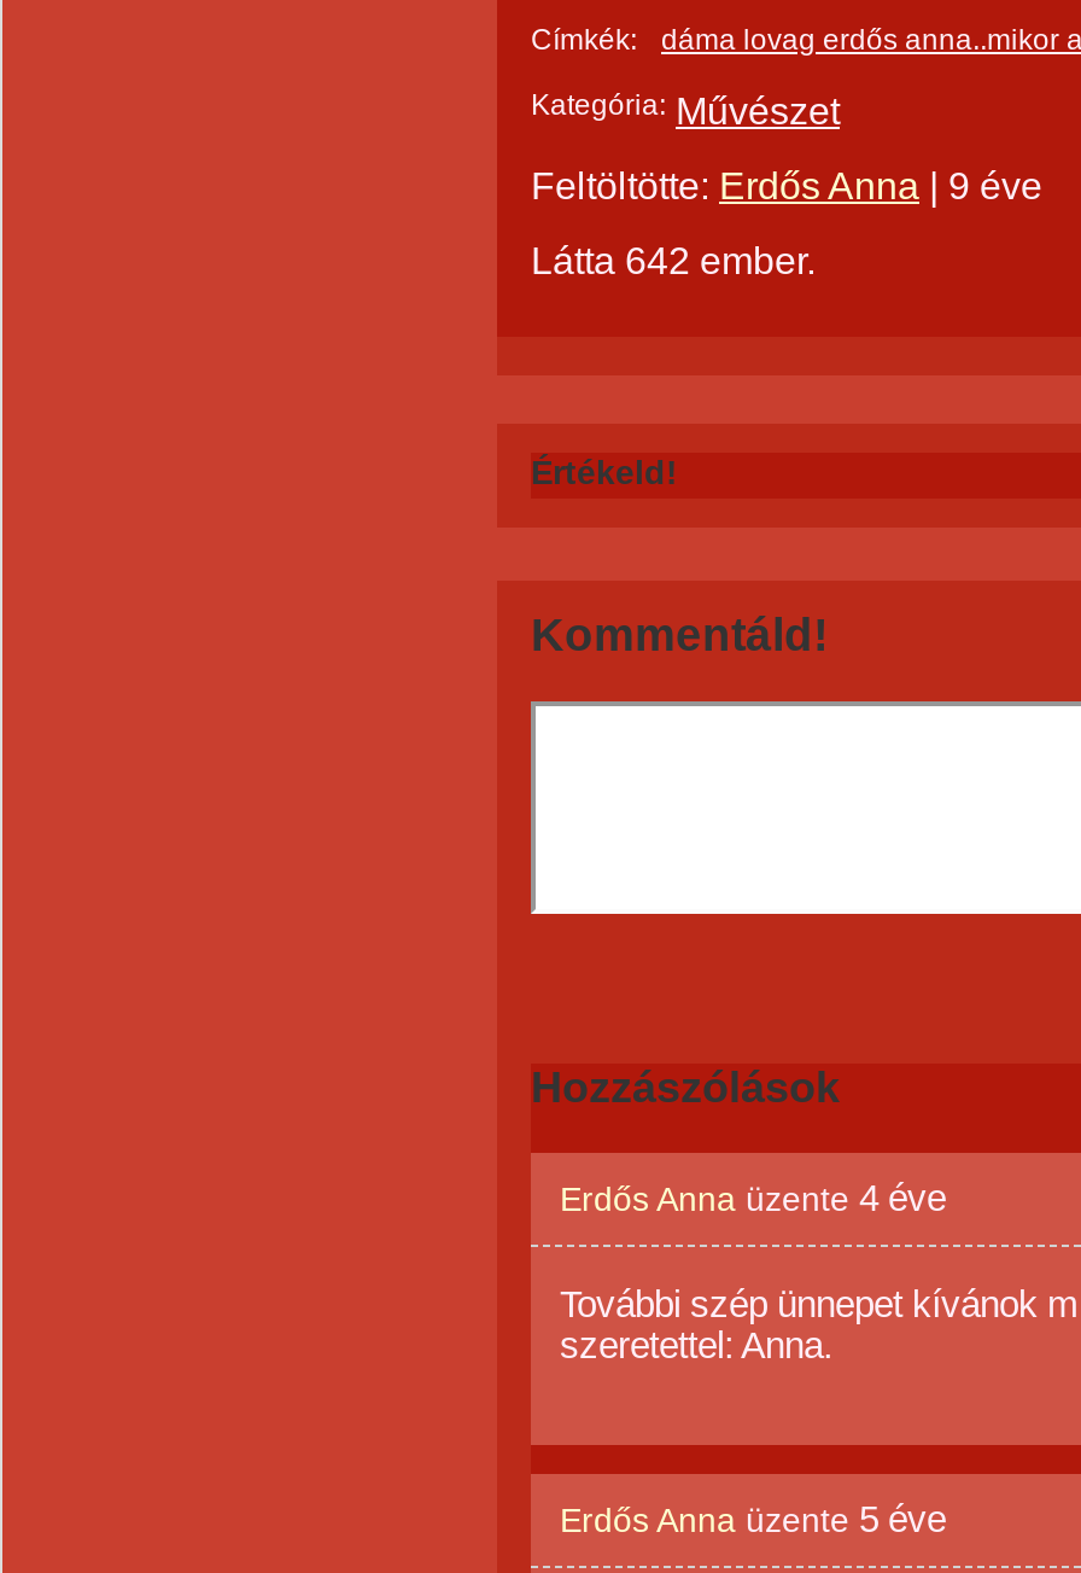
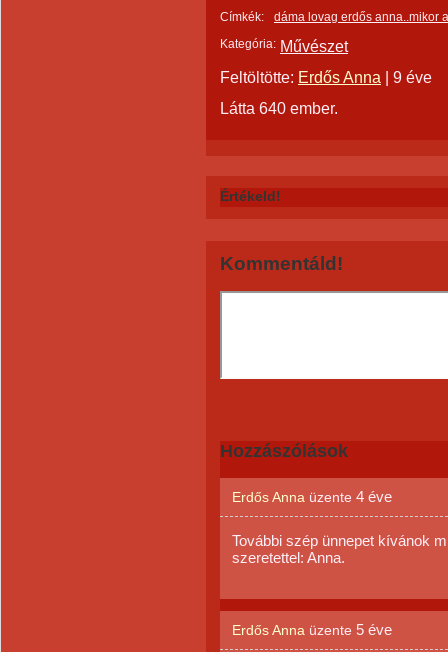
- Látta 642 ember.
+ Látta 640 ember.
